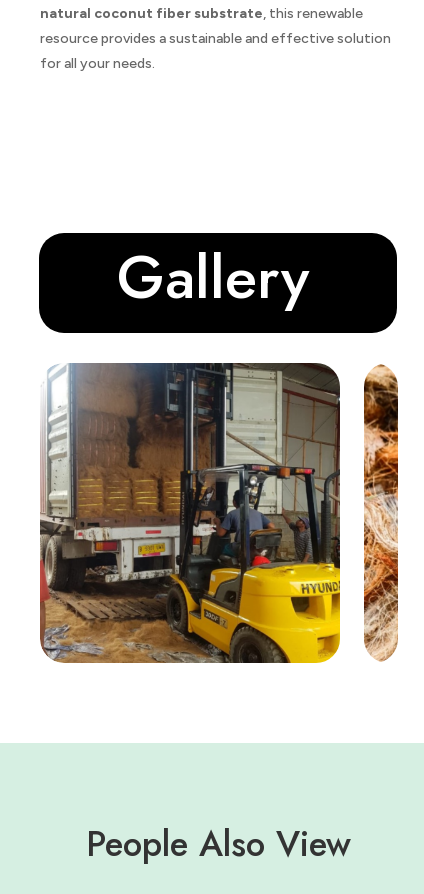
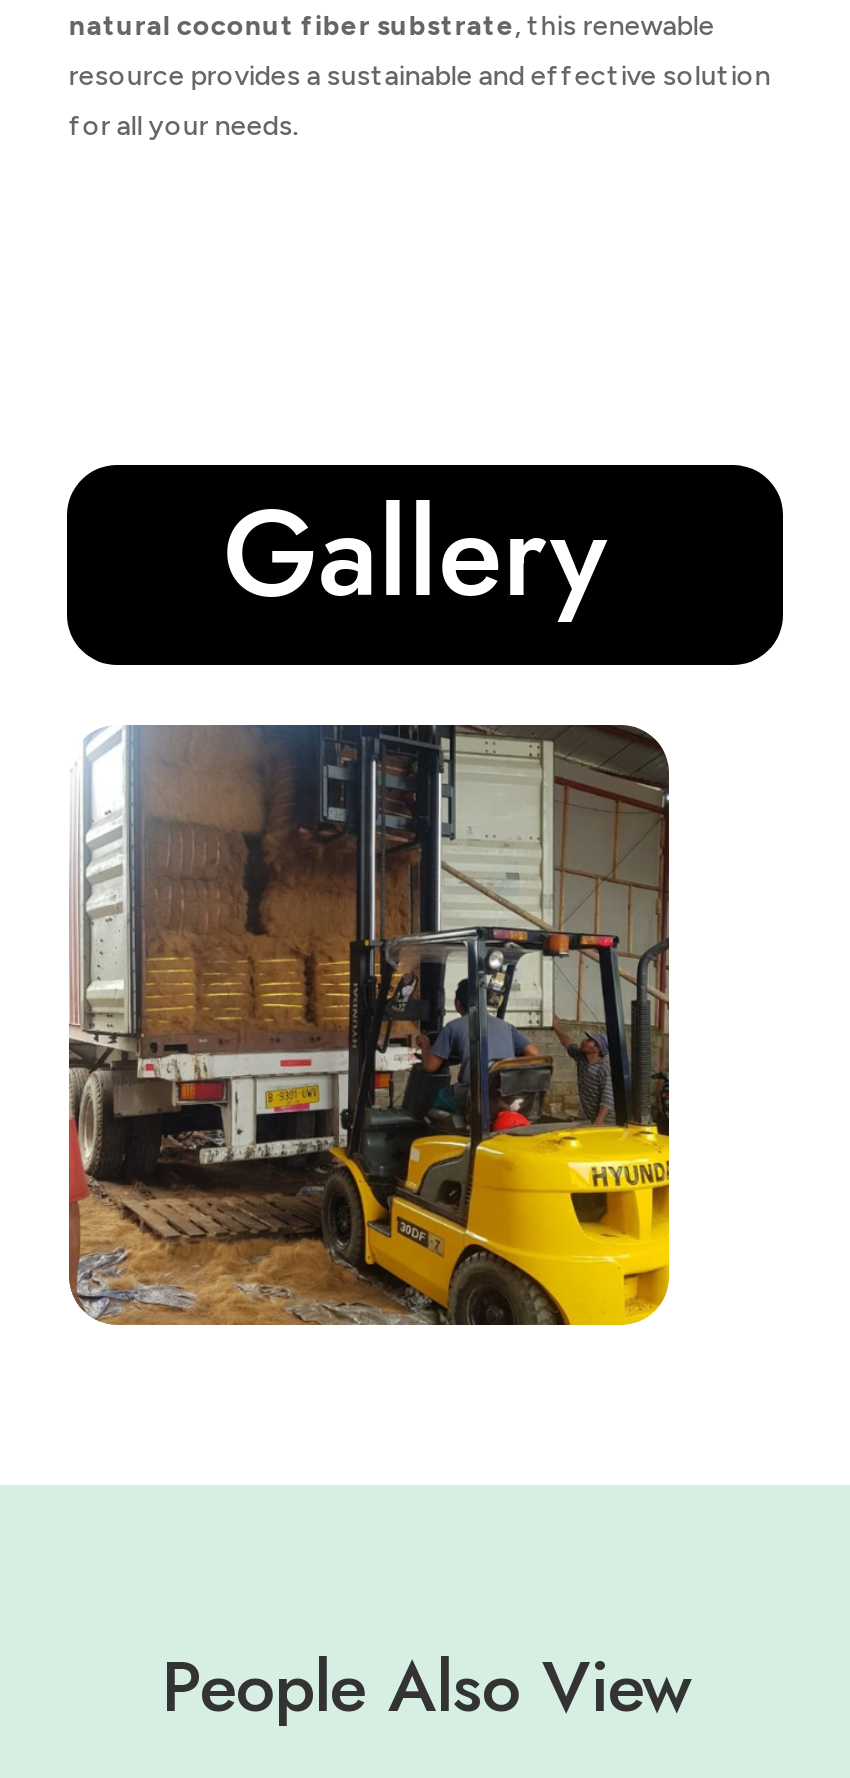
- [image]
